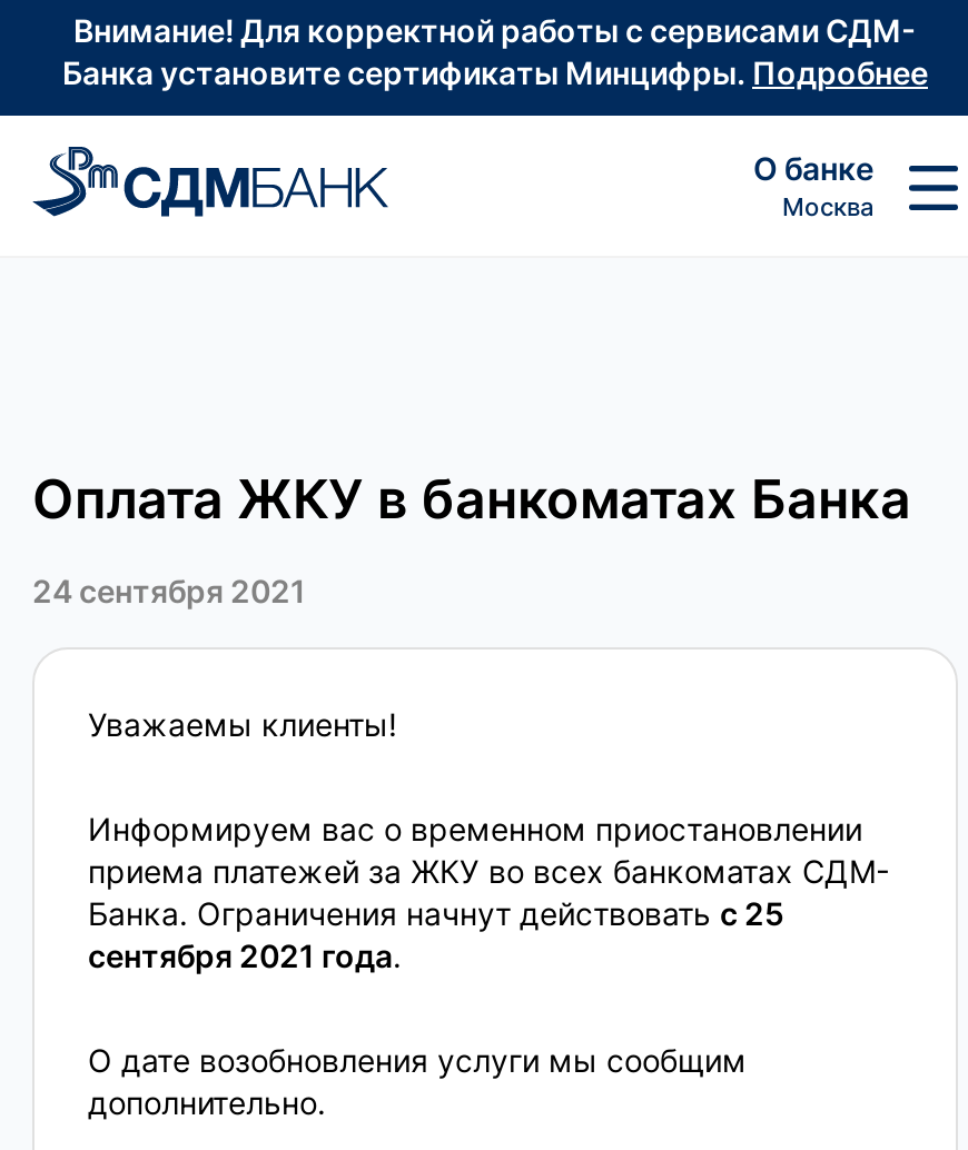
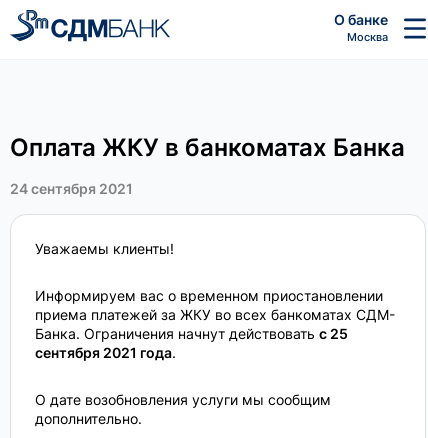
- Внимание! Для корректной работы с сервисами СДМ-
- Банка установите сертификаты Минцифры. Подробнее
